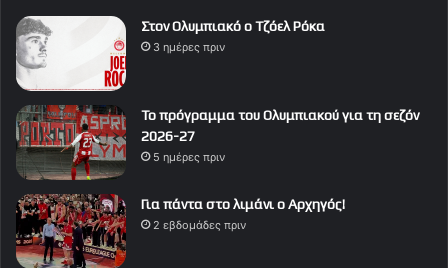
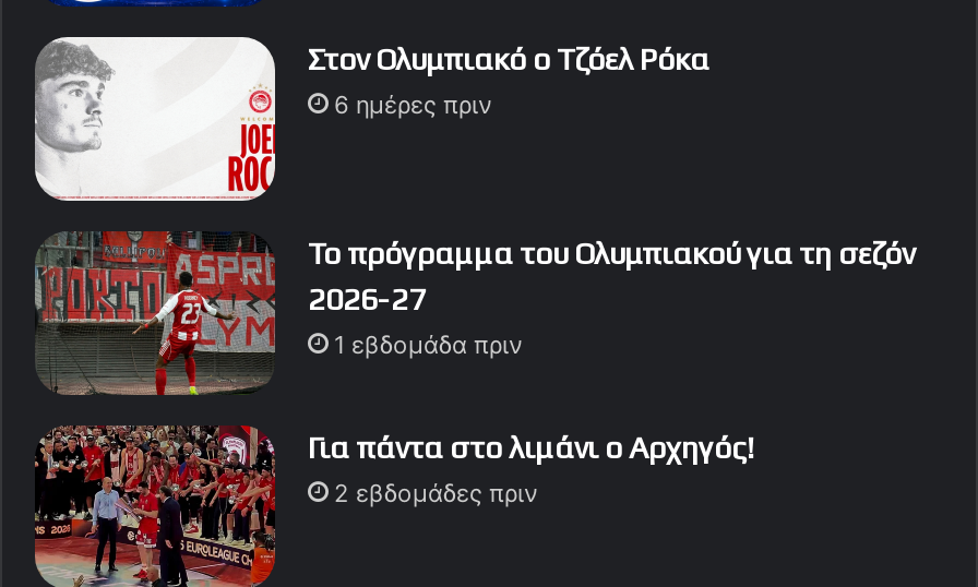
- 3 ημέρες πριν
+ 6 ημέρες πριν

- 5 ημέρες πριν
+ 1 εβδομάδα πριν
